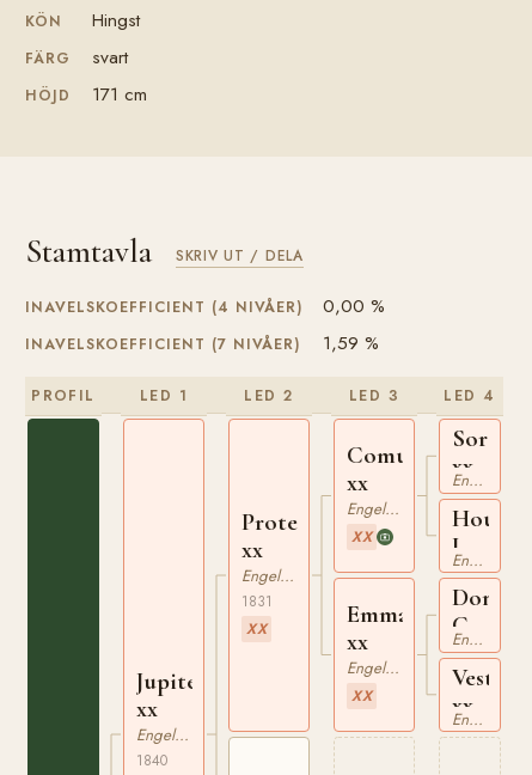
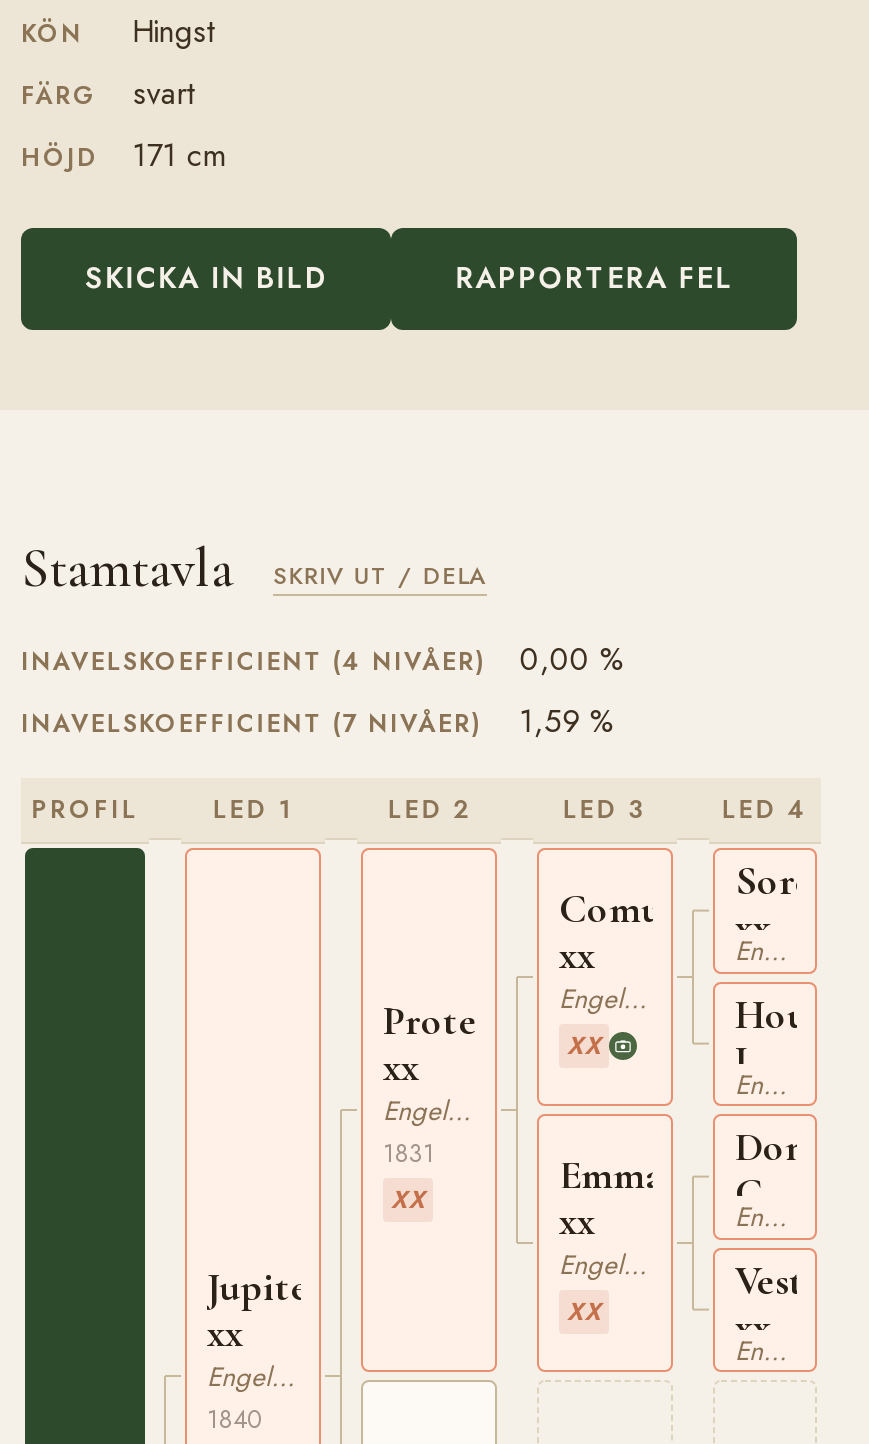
+ SKICKA IN BILD
+ RAPPORTERA FEL
